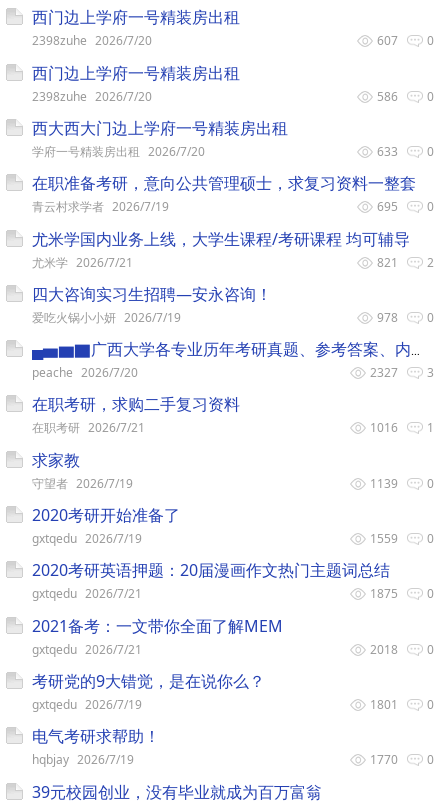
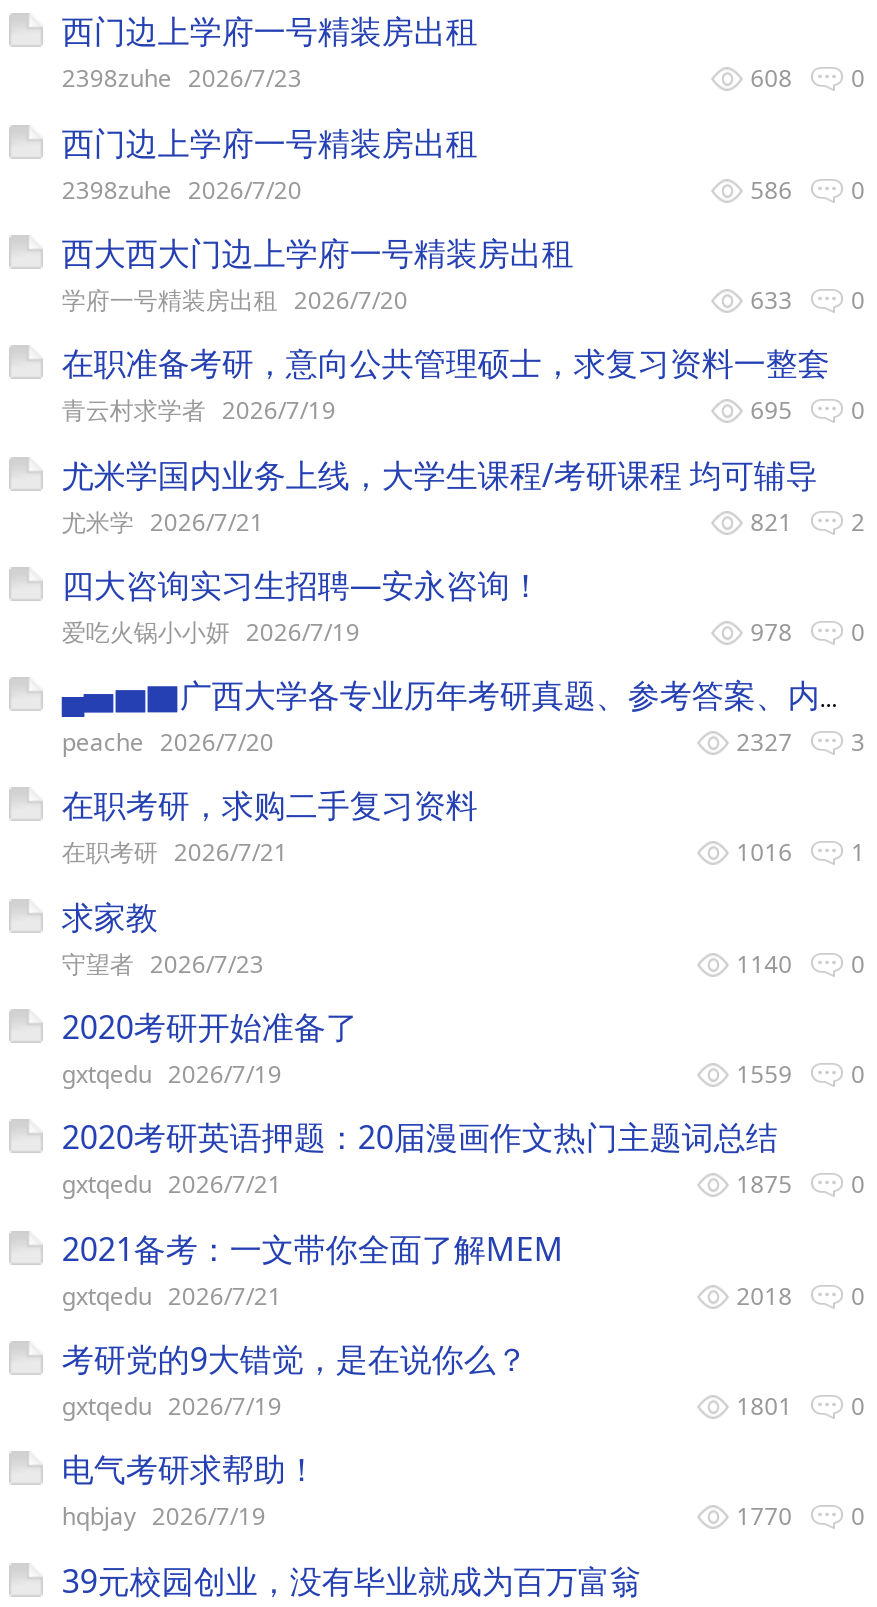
- 2398zuhe 2026/7/20
+ 2398zuhe 2026/7/23

- 607 0
+ 608 0

- 守望者 2026/7/19
+ 守望者 2026/7/23

- 1139 0
+ 1140 0
